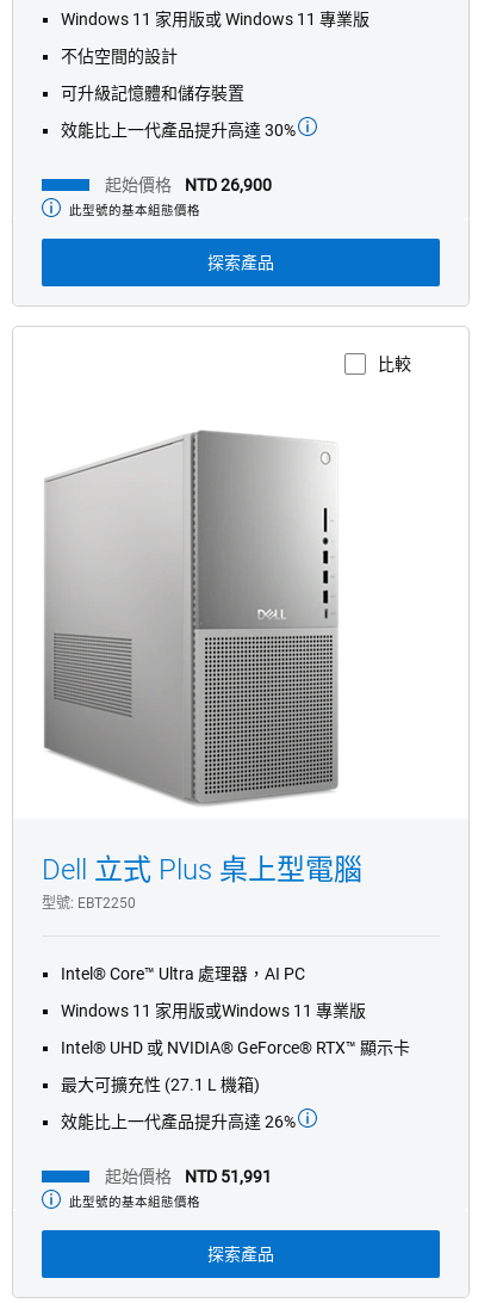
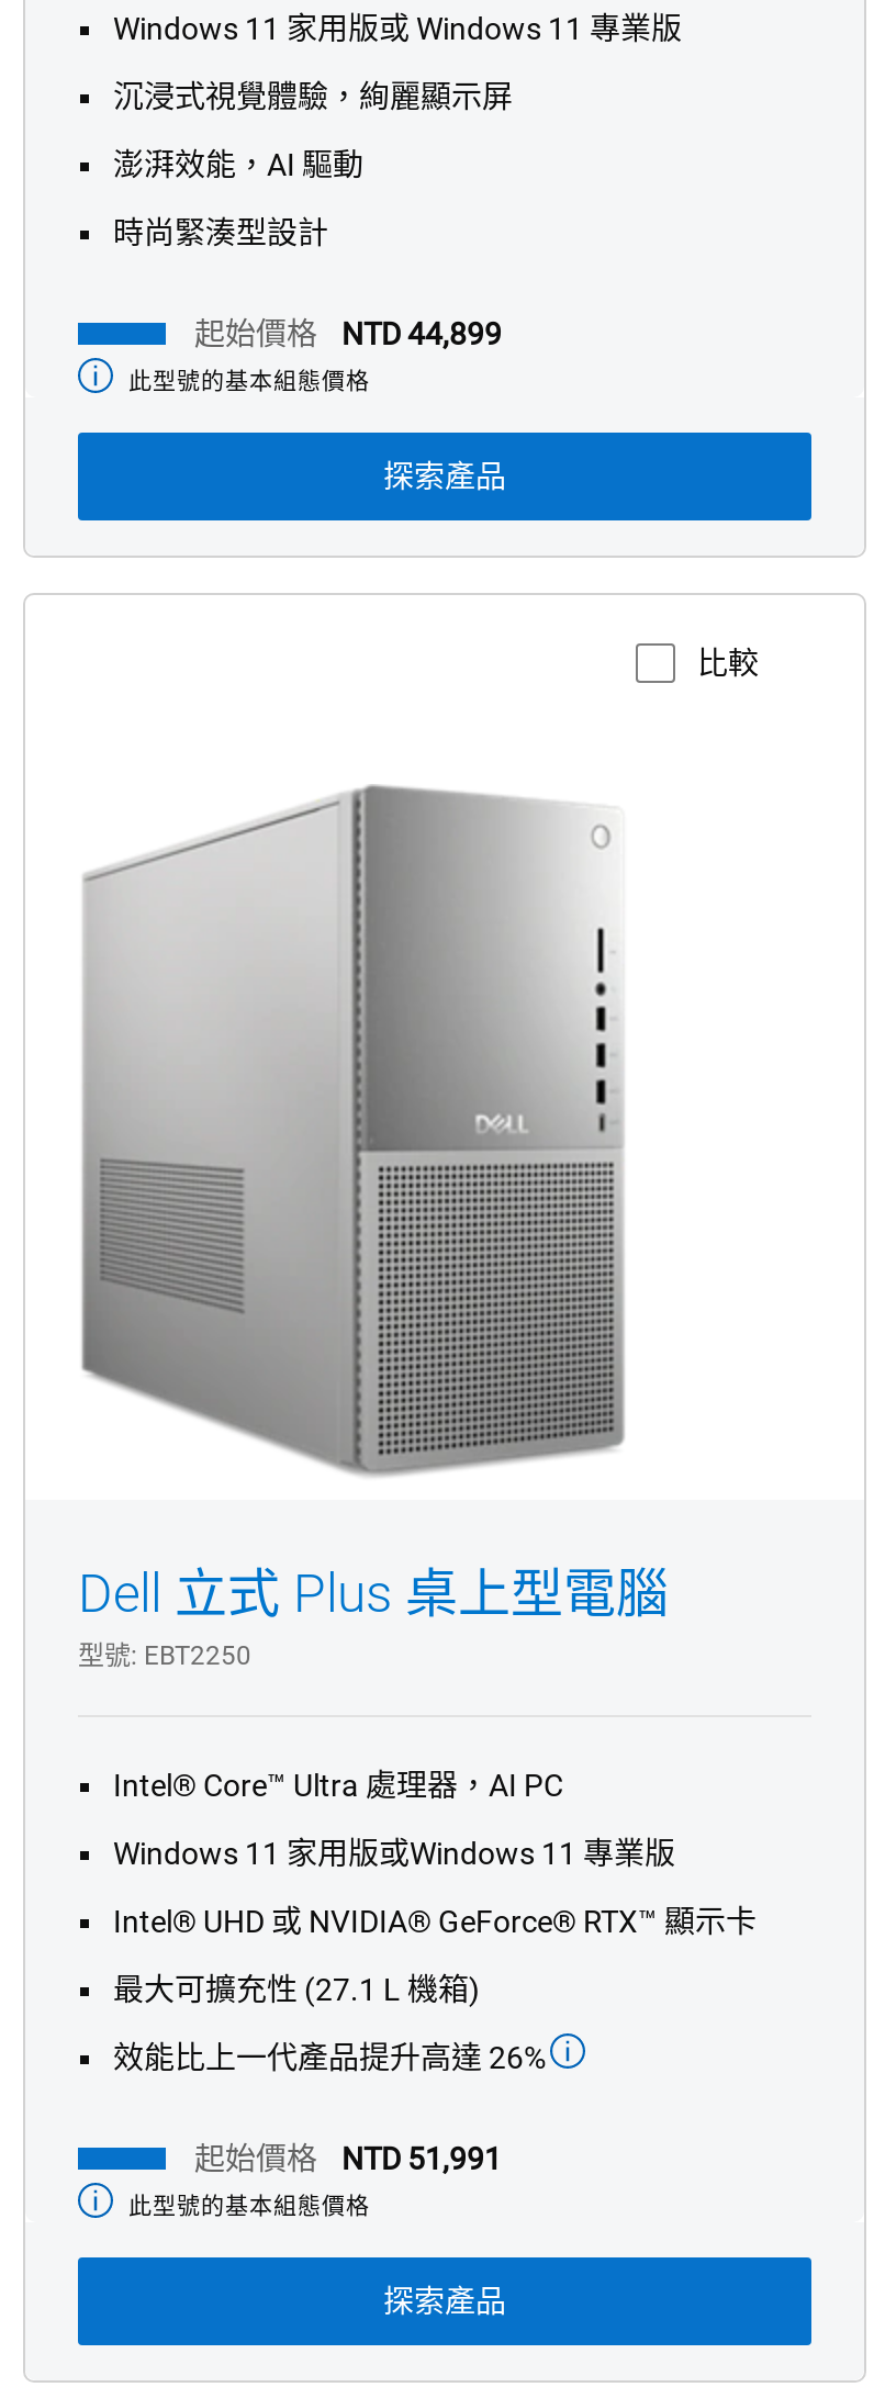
- 不佔空間的設計
+ 沉浸式視覺體驗，絢麗顯示屏

- 可升級記憶體和儲存裝置
+ 澎湃效能，AI 驅動

- 效能比上一代產品提升高達 30%
+ 時尚緊湊型設計

- 起始價格 NTD 26,900
+ 起始價格 NTD 44,899
